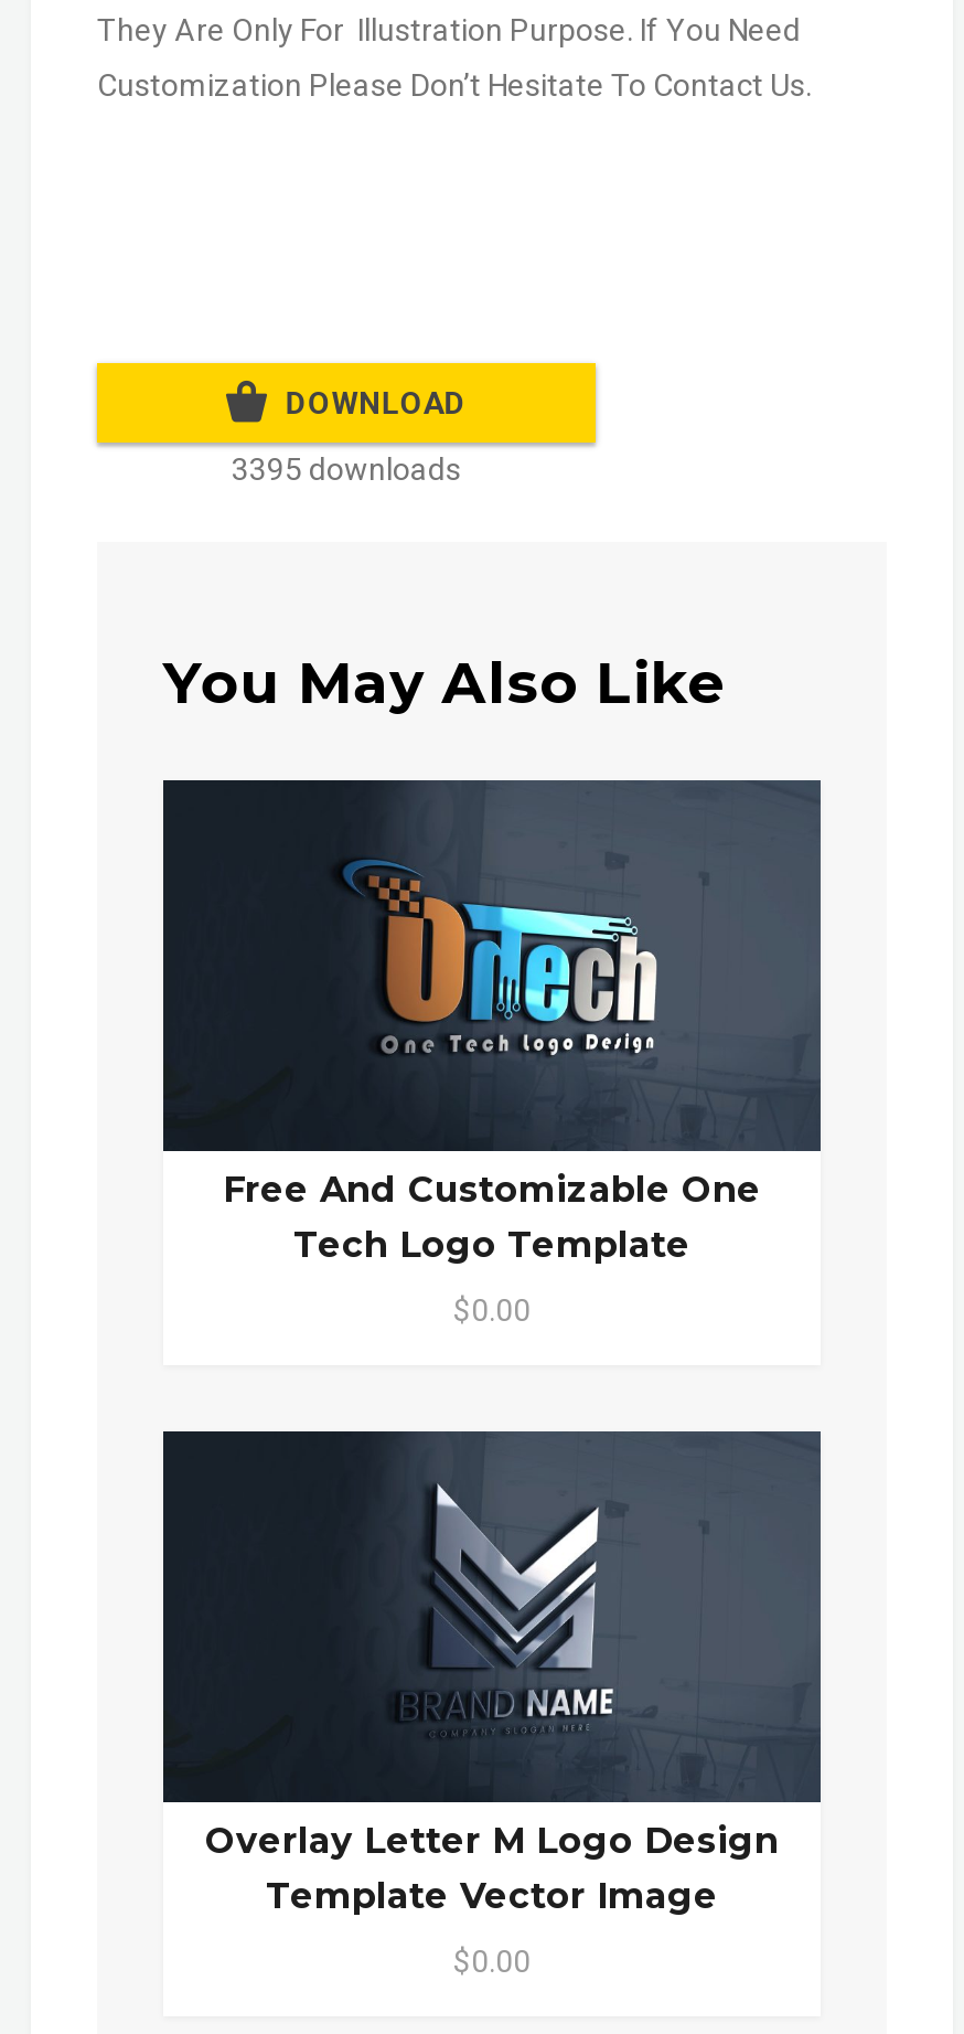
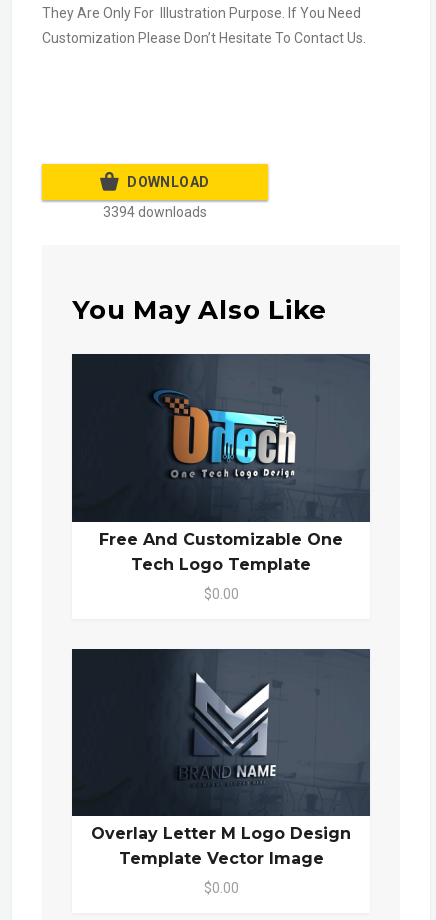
- 3395 downloads
+ 3394 downloads
